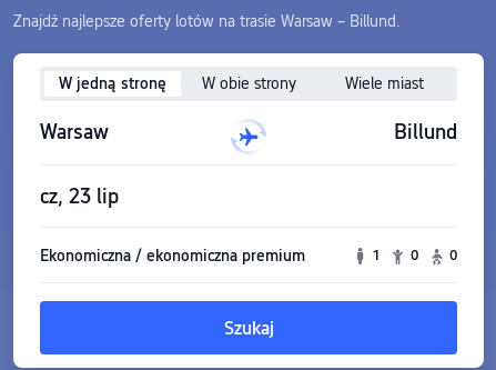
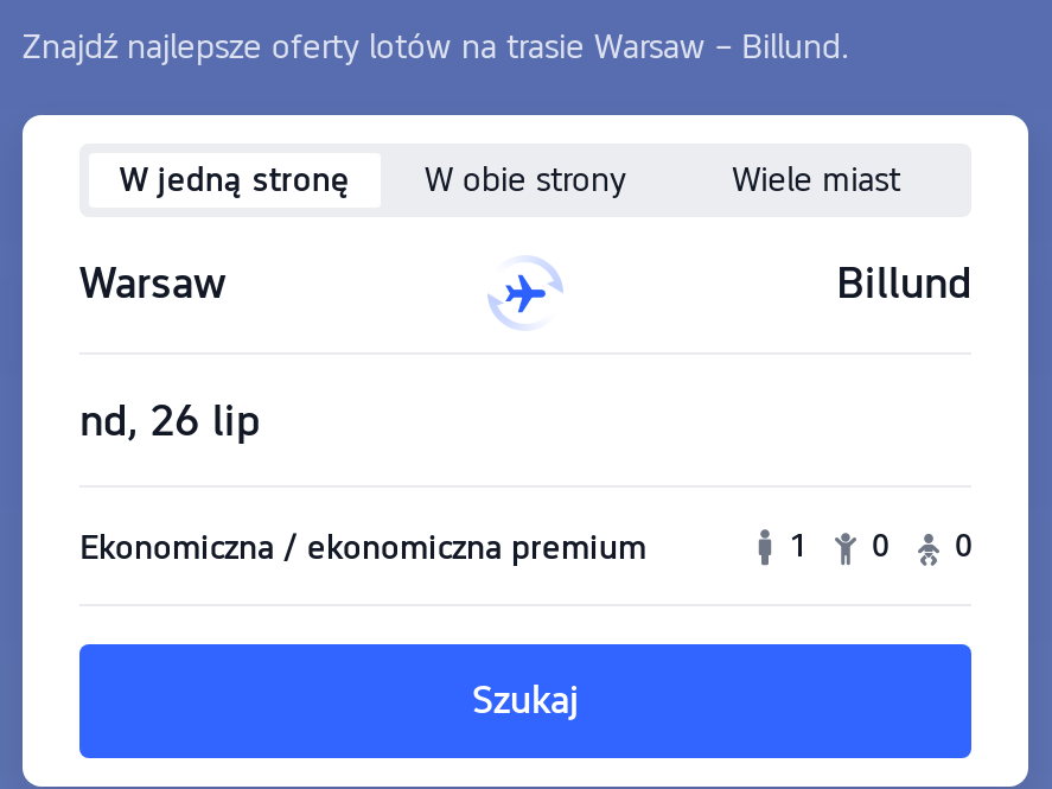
- cz, 23 lip
+ nd, 26 lip
